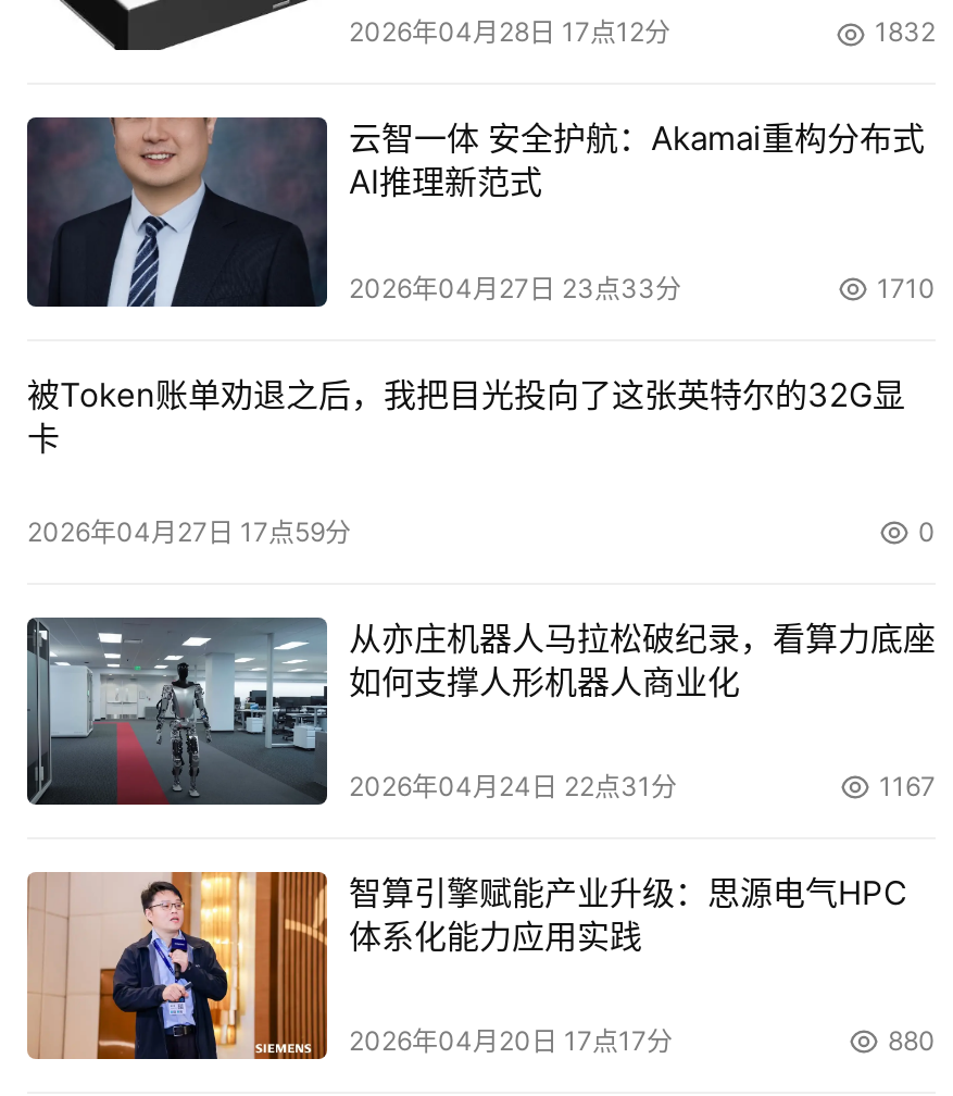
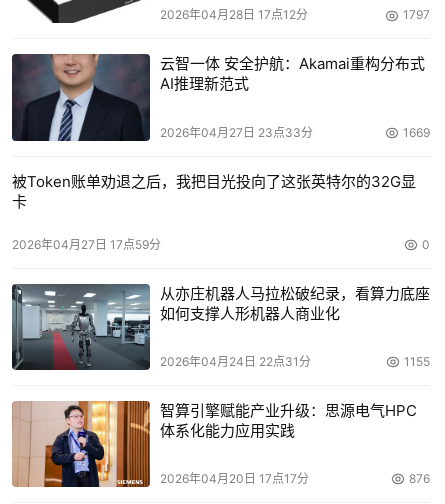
- 1832
+ 1797

- 1710
+ 1669

- 1167
+ 1155

- 880
+ 876
